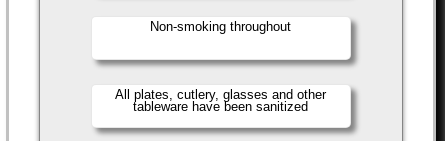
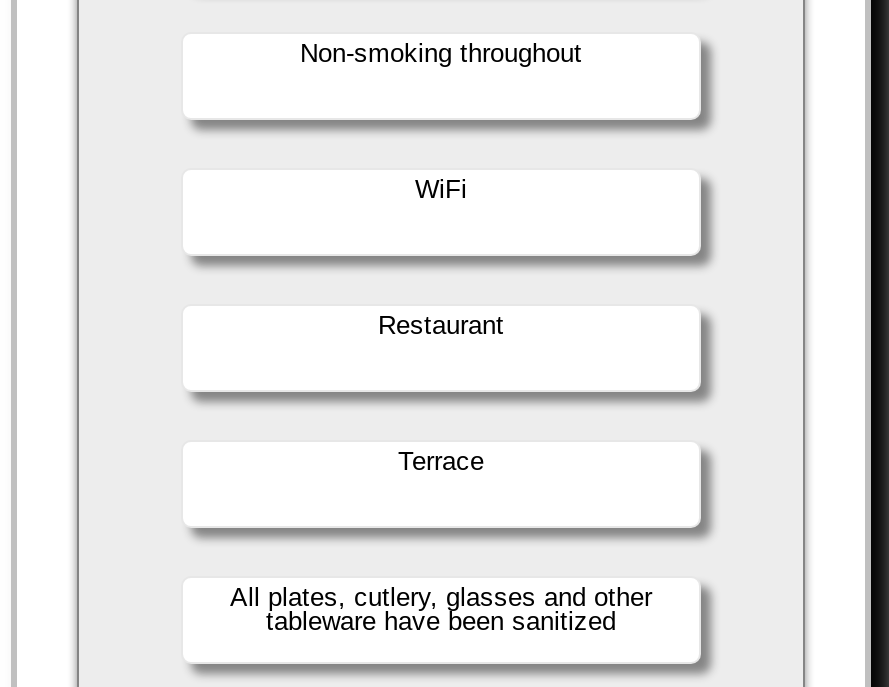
+ Restaurant

+ Terrace

+ WiFi
